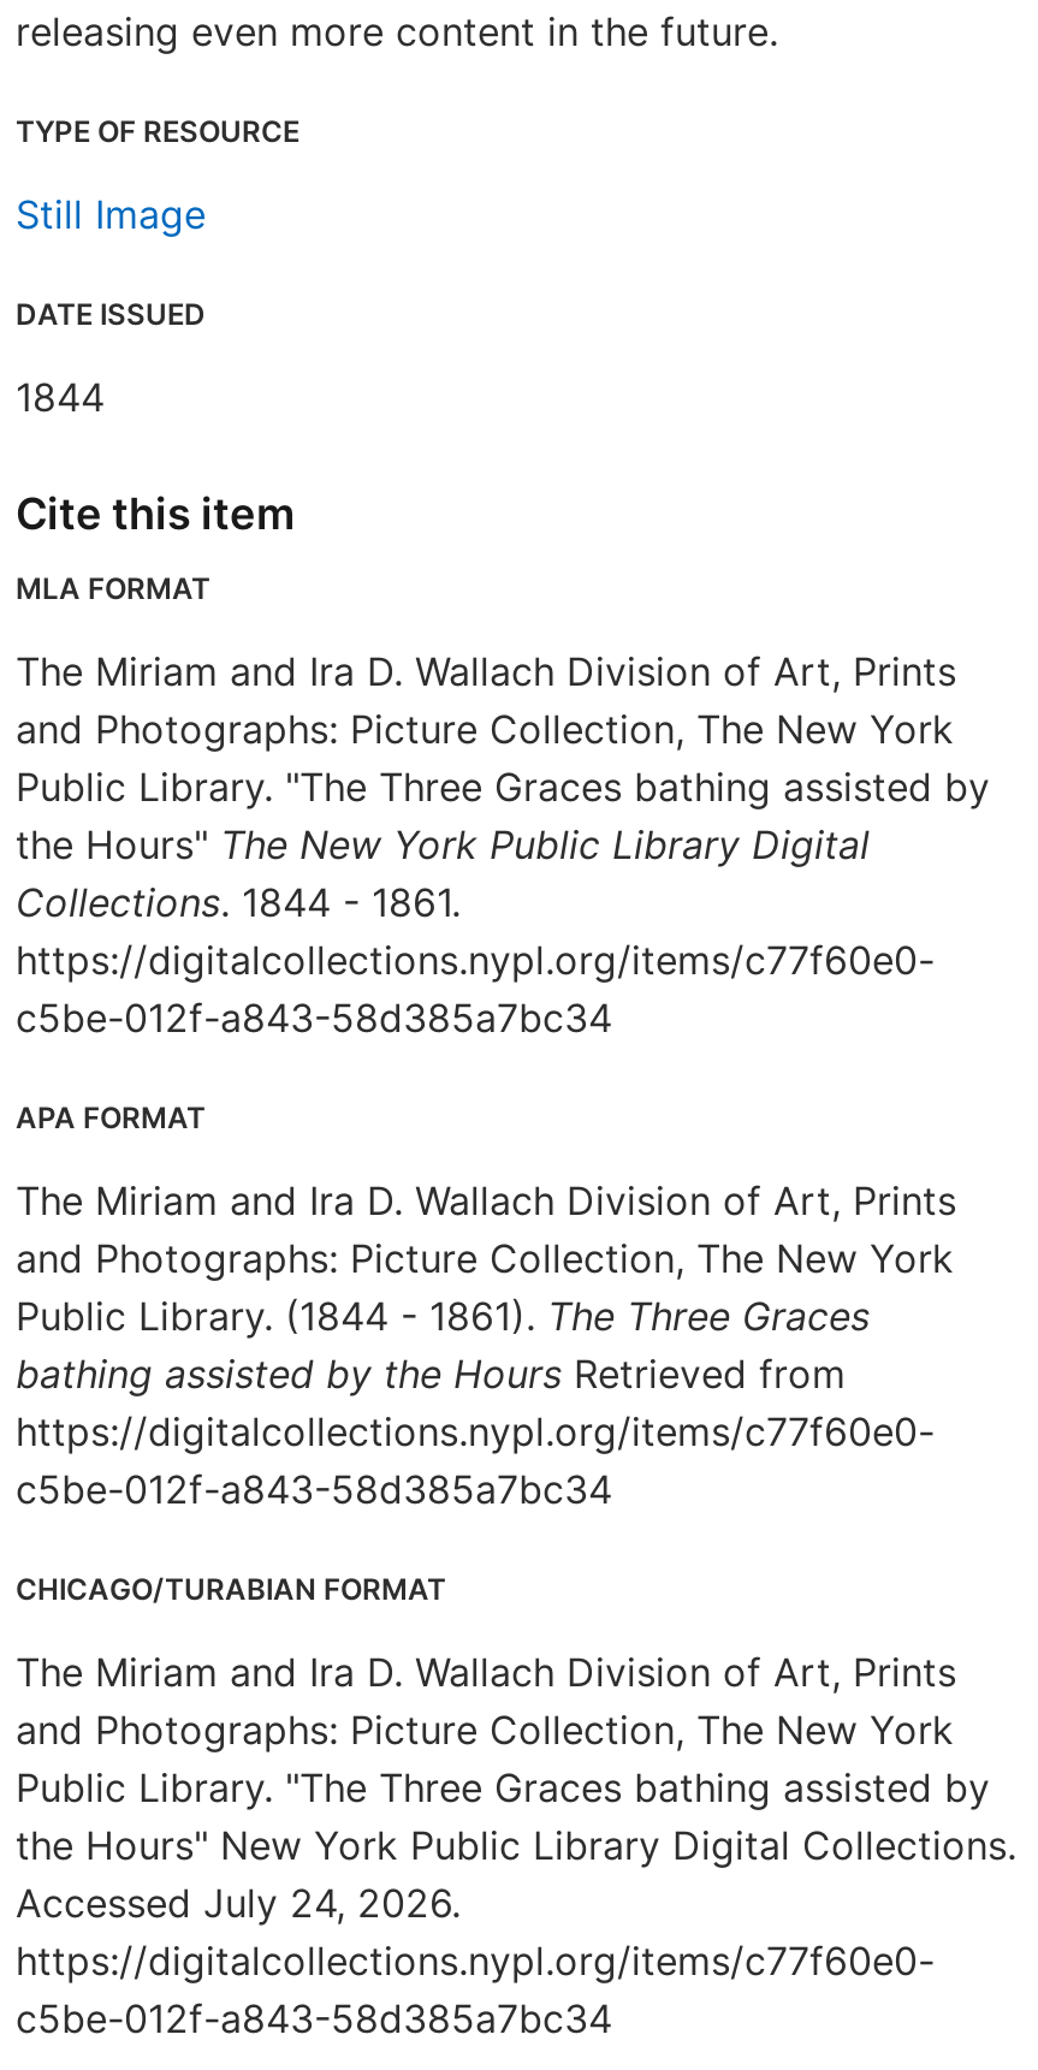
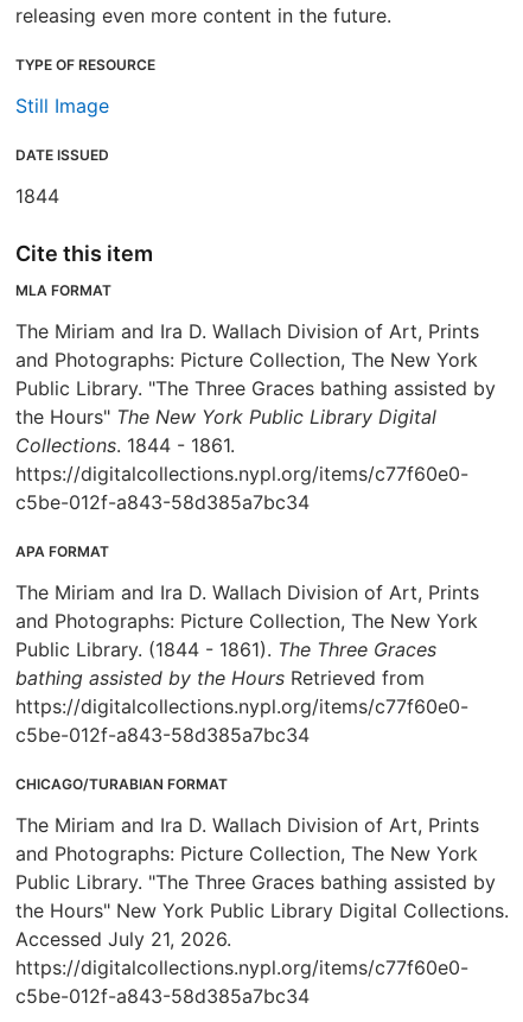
- Accessed July 24, 2026.
+ Accessed July 21, 2026.
